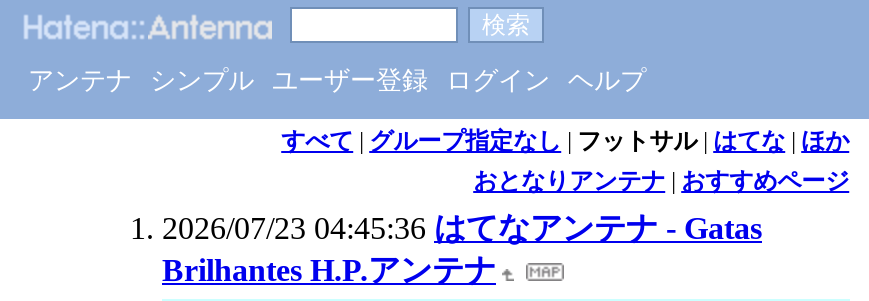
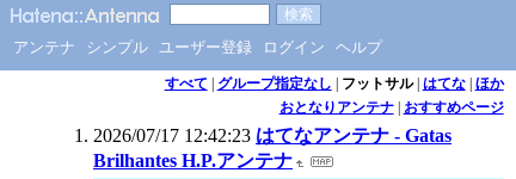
- 2026/07/23 04:45:36 はてなアンテナ - Gatas
+ 2026/07/17 12:42:23 はてなアンテナ - Gatas
